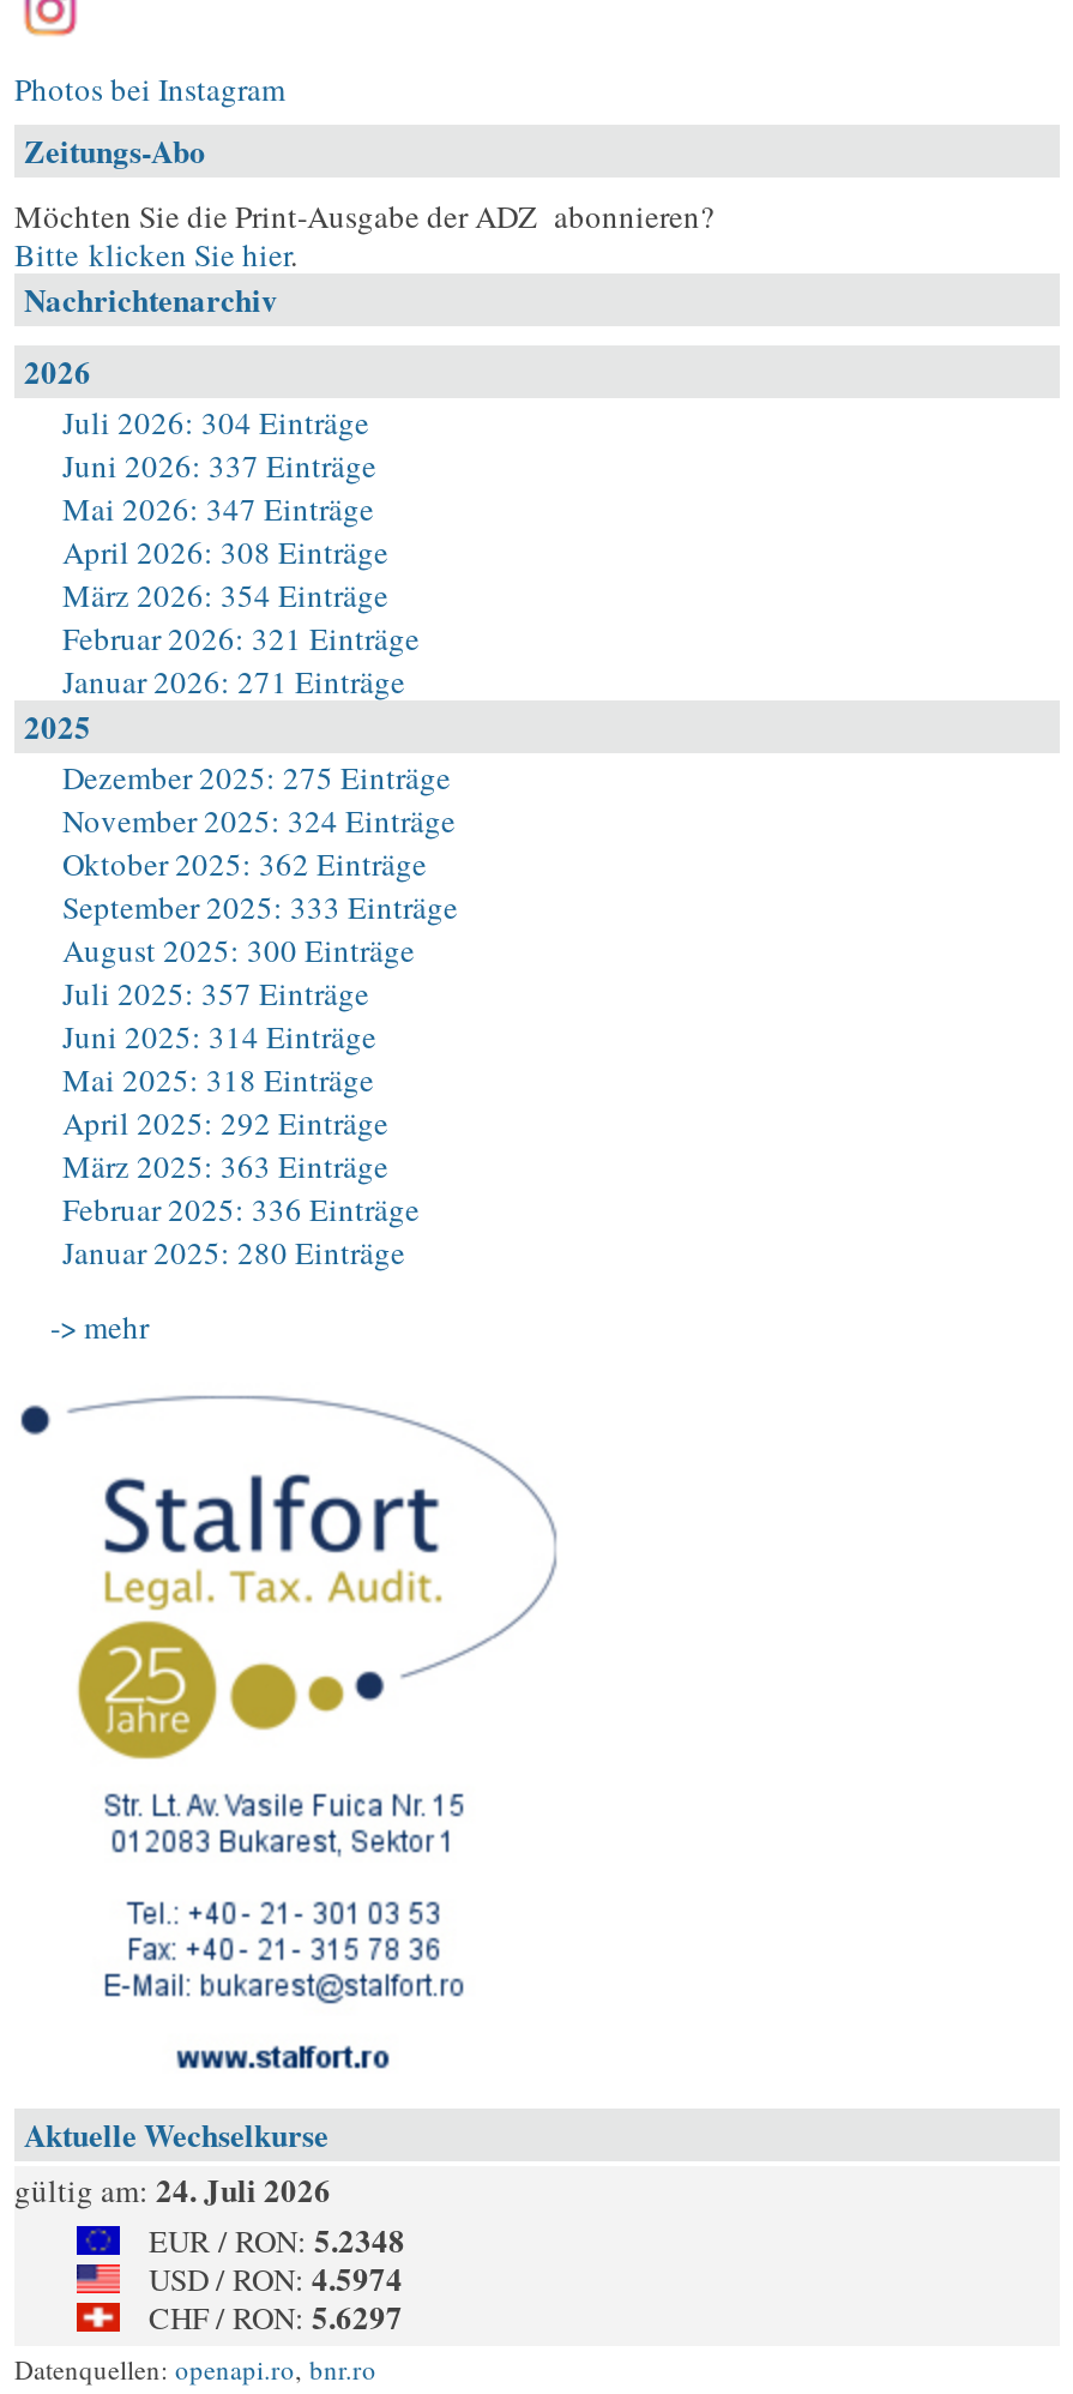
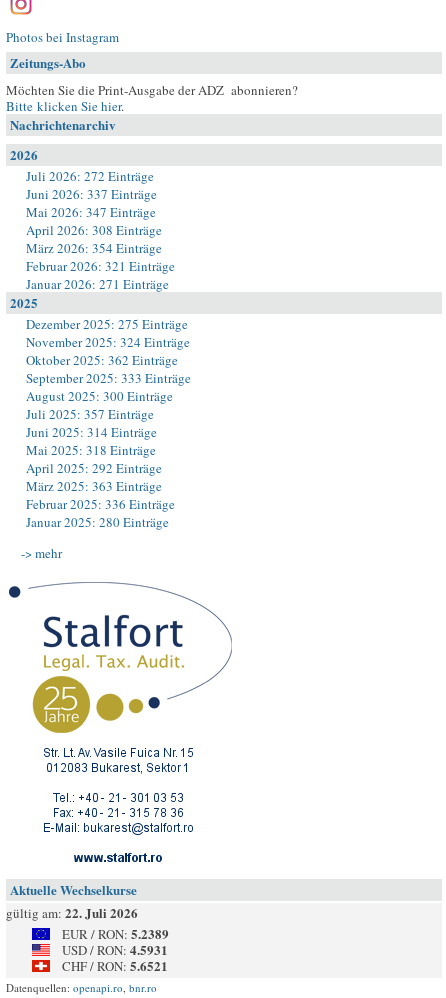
- Juli 2026: 304 Einträge
+ Juli 2026: 272 Einträge

- gültig am: 24. Juli 2026
+ gültig am: 22. Juli 2026

- EUR / RON: 5.2348
+ EUR / RON: 5.2389

- USD / RON: 4.5974
+ USD / RON: 4.5931

- CHF / RON: 5.6297
+ CHF / RON: 5.6521
